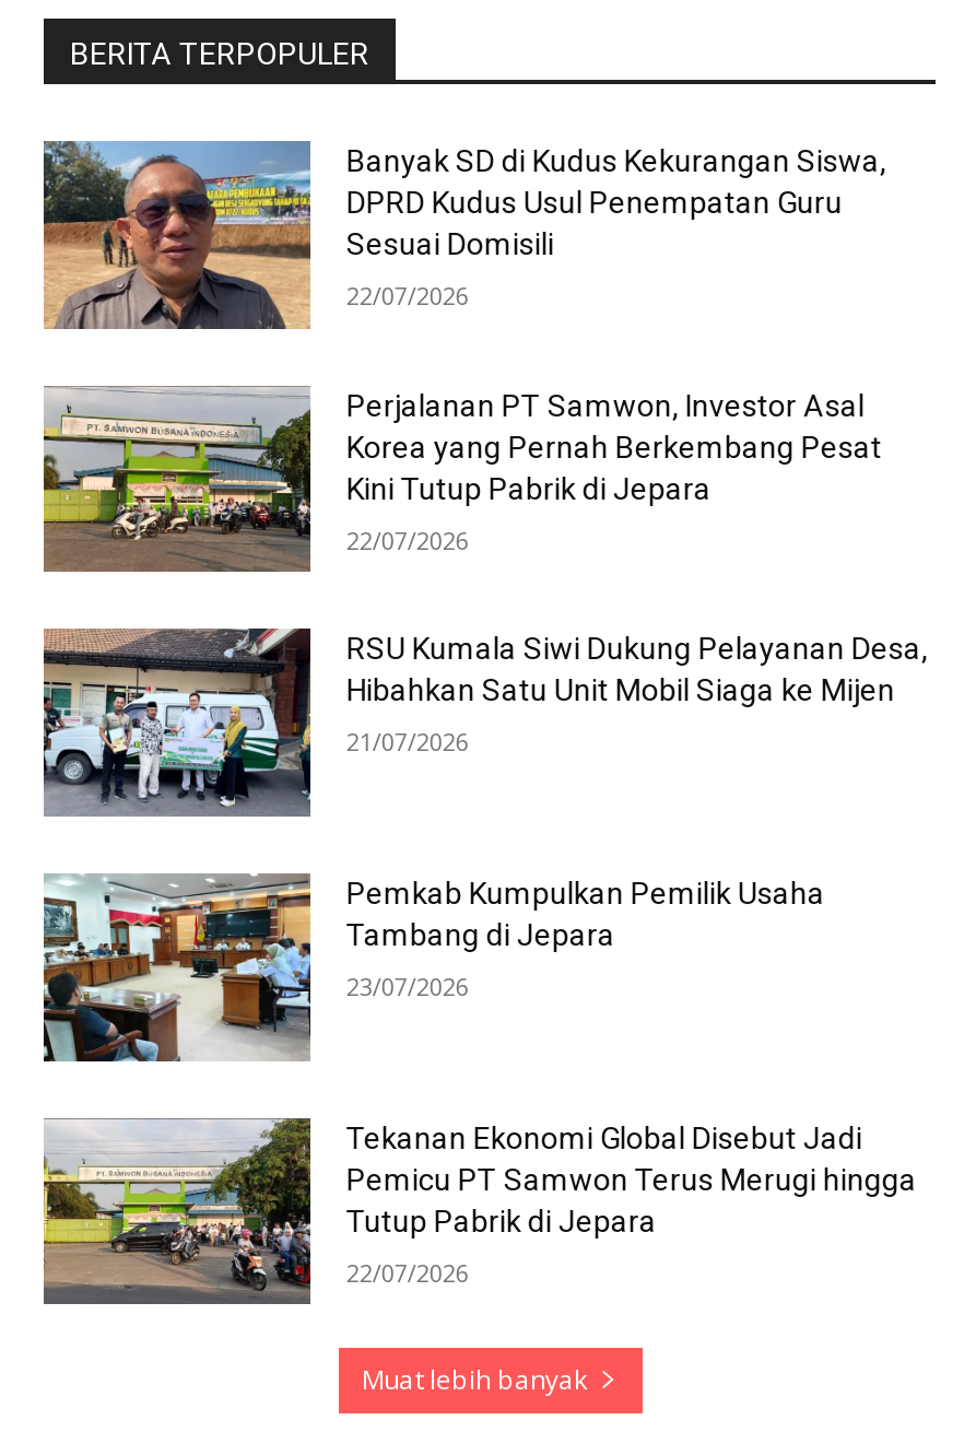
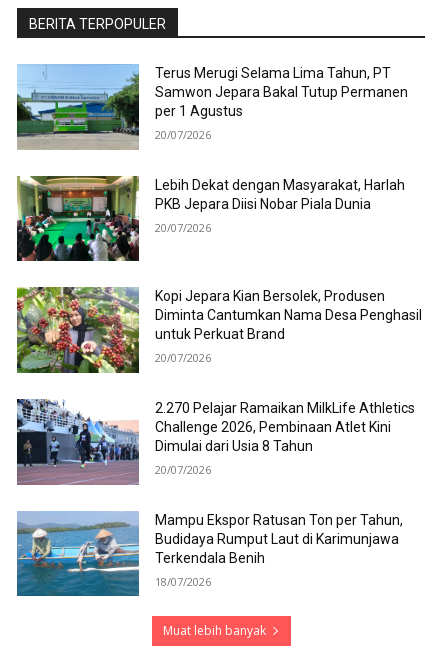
- [image]
- Banyak SD di Kudus Kekurangan Siswa,
- DPRD Kudus Usul Penempatan Guru
- Sesuai Domisili
+ [image]
+ Terus Merugi Selama Lima Tahun, PT
+ Samwon Jepara Bakal Tutup Permanen
+ per 1 Agustus

- 22/07/2026
+ 20/07/2026

- [image]
- Perjalanan PT Samwon, Investor Asal
- Korea yang Pernah Berkembang Pesat
- Kini Tutup Pabrik di Jepara
+ [image]
+ Lebih Dekat dengan Masyarakat, Harlah
+ PKB Jepara Diisi Nobar Piala Dunia

- 22/07/2026
+ 20/07/2026

- [image]
- RSU Kumala Siwi Dukung Pelayanan Desa,
- Hibahkan Satu Unit Mobil Siaga ke Mijen
+ [image]
+ Kopi Jepara Kian Bersolek, Produsen
+ Diminta Cantumkan Nama Desa Penghasil
+ untuk Perkuat Brand

- 21/07/2026
+ 20/07/2026

- [image]
- Pemkab Kumpulkan Pemilik Usaha
- Tambang di Jepara
+ [image]
+ 2.270 Pelajar Ramaikan MilkLife Athletics
+ Challenge 2026, Pembinaan Atlet Kini
+ Dimulai dari Usia 8 Tahun

- 23/07/2026
+ 20/07/2026

- [image]
- Tekanan Ekonomi Global Disebut Jadi
- Pemicu PT Samwon Terus Merugi hingga
- Tutup Pabrik di Jepara
+ [image]
+ Mampu Ekspor Ratusan Ton per Tahun,
+ Budidaya Rumput Laut di Karimunjawa
+ Terkendala Benih

- 22/07/2026
+ 18/07/2026
